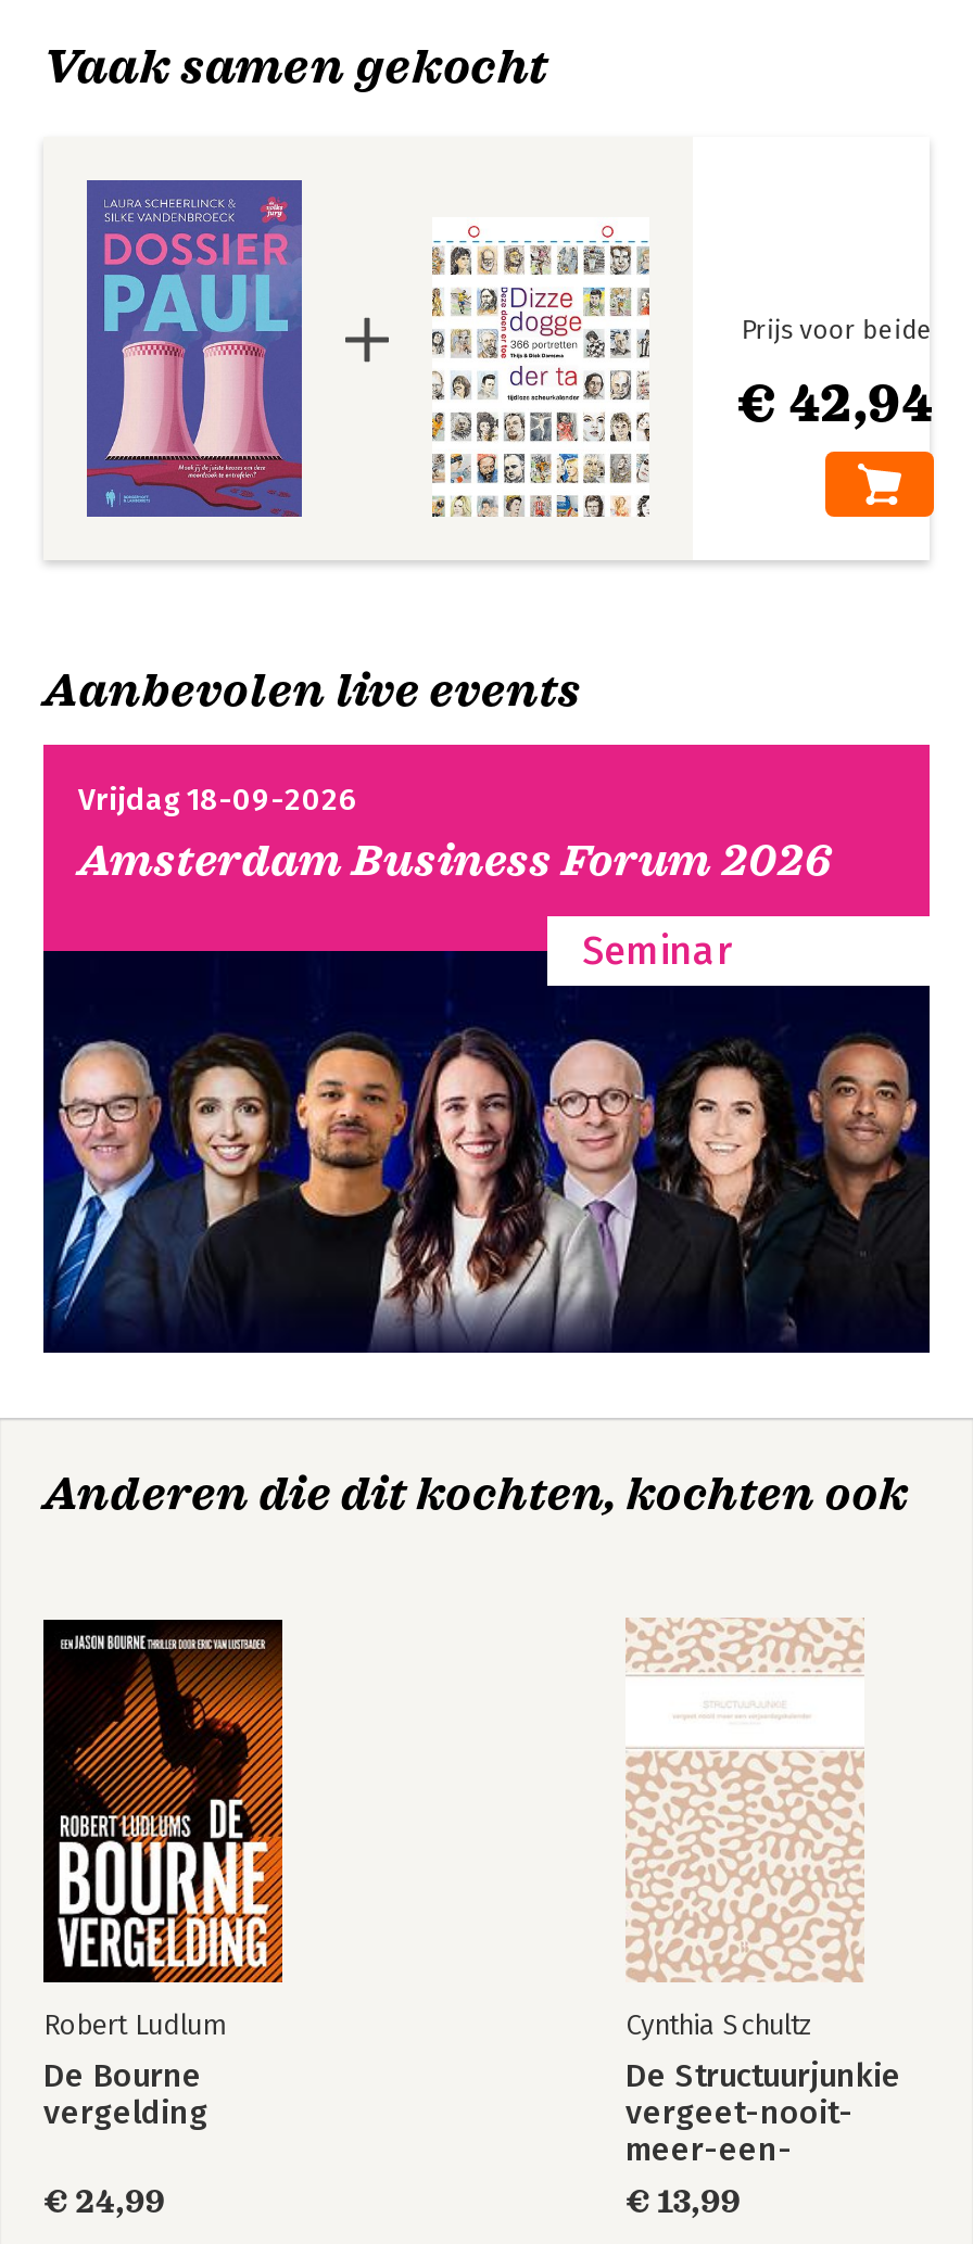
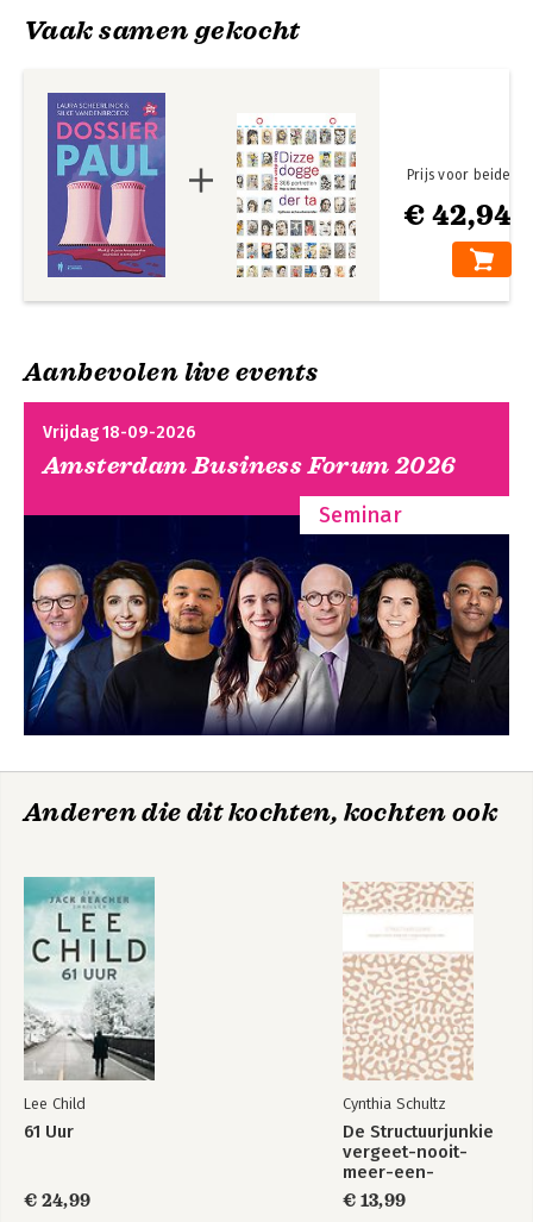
- [image]
- Robert Ludlum
- De Bourne
- vergelding
+ [image]
+ Lee Child
+ 61 Uur
